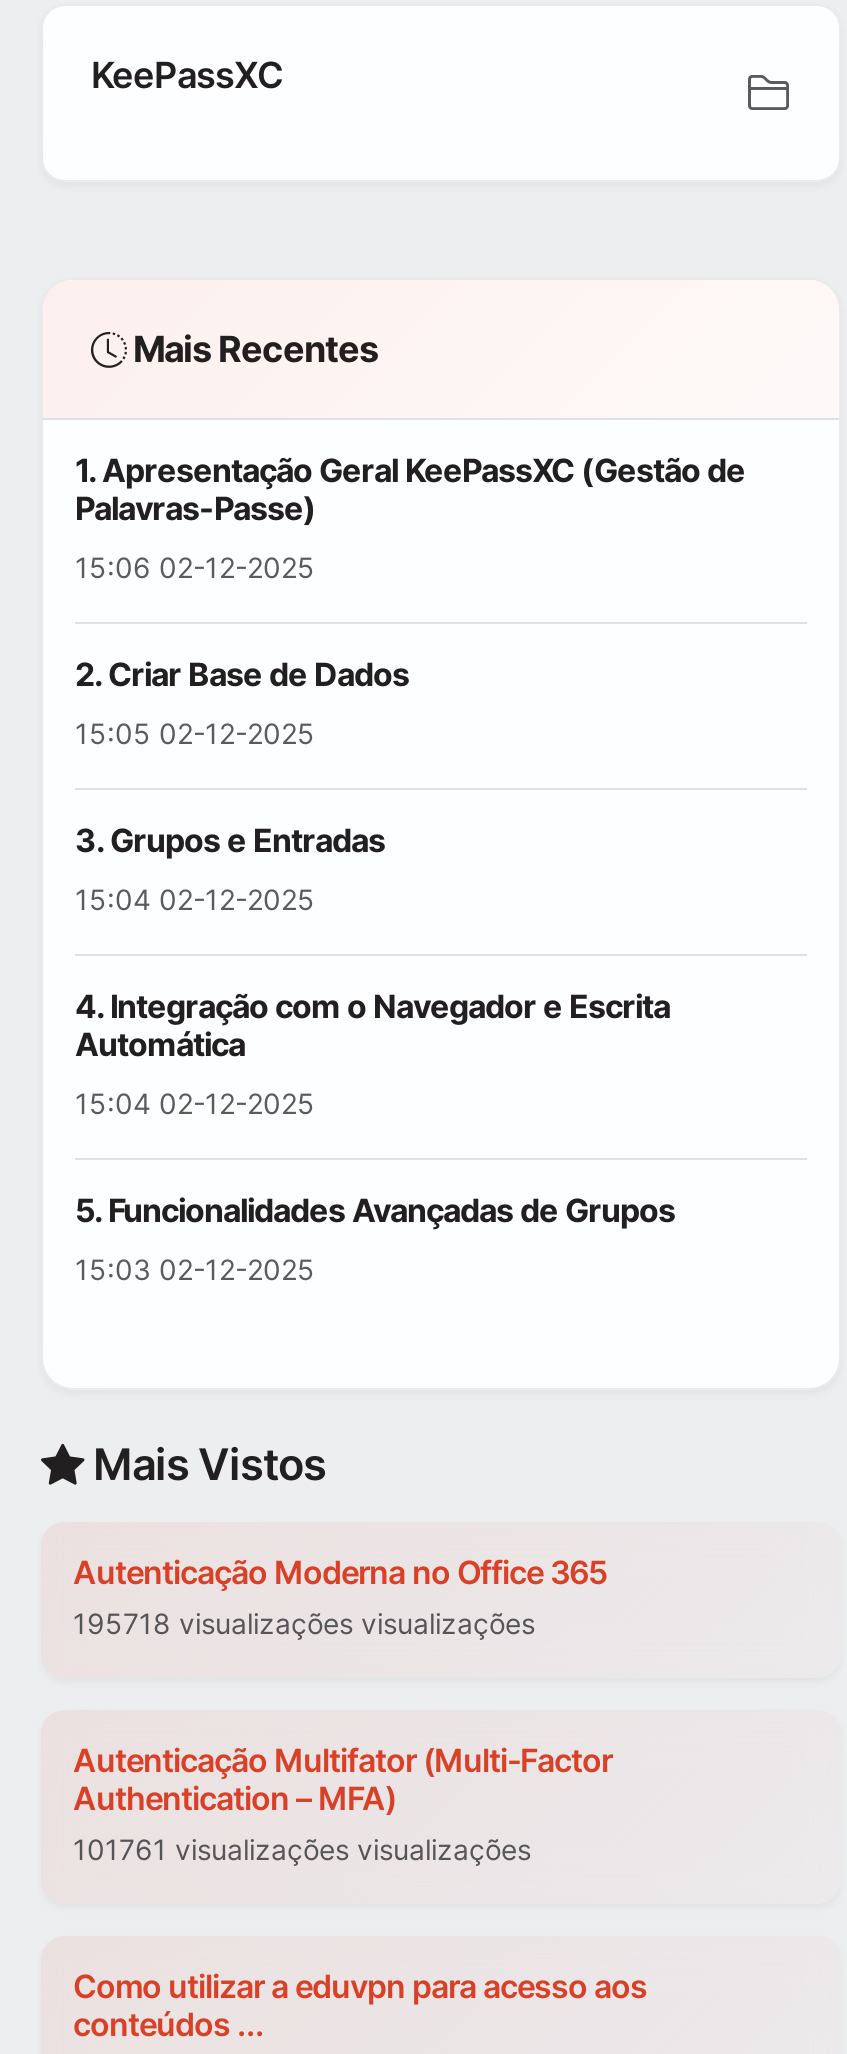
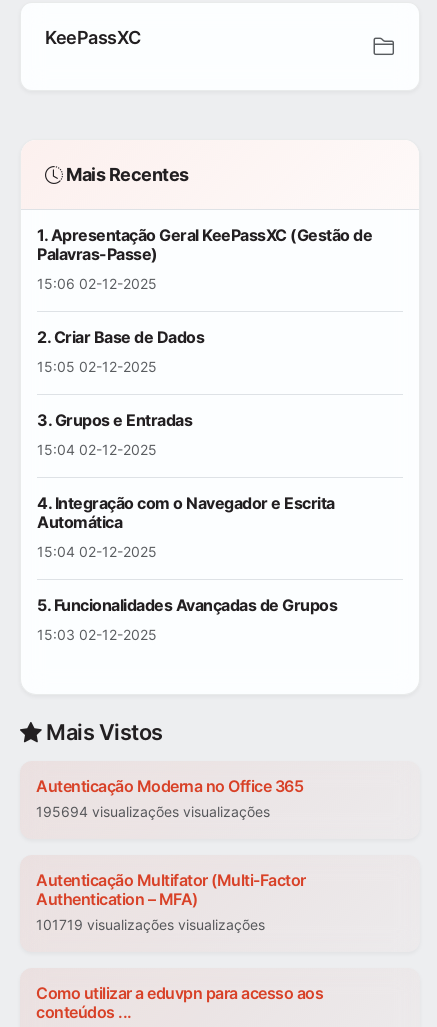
- 195718 visualizações visualizações
+ 195694 visualizações visualizações

- 101761 visualizações visualizações
+ 101719 visualizações visualizações
